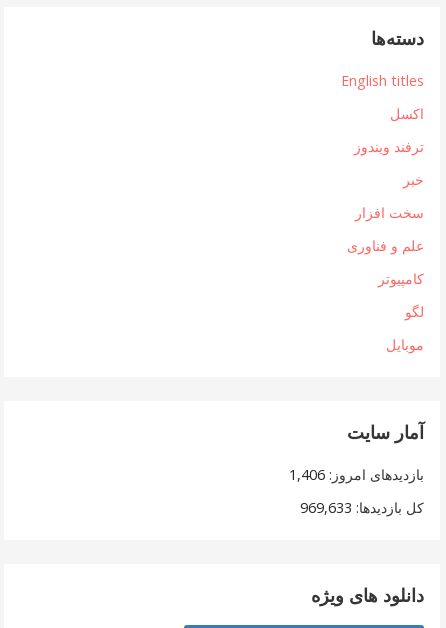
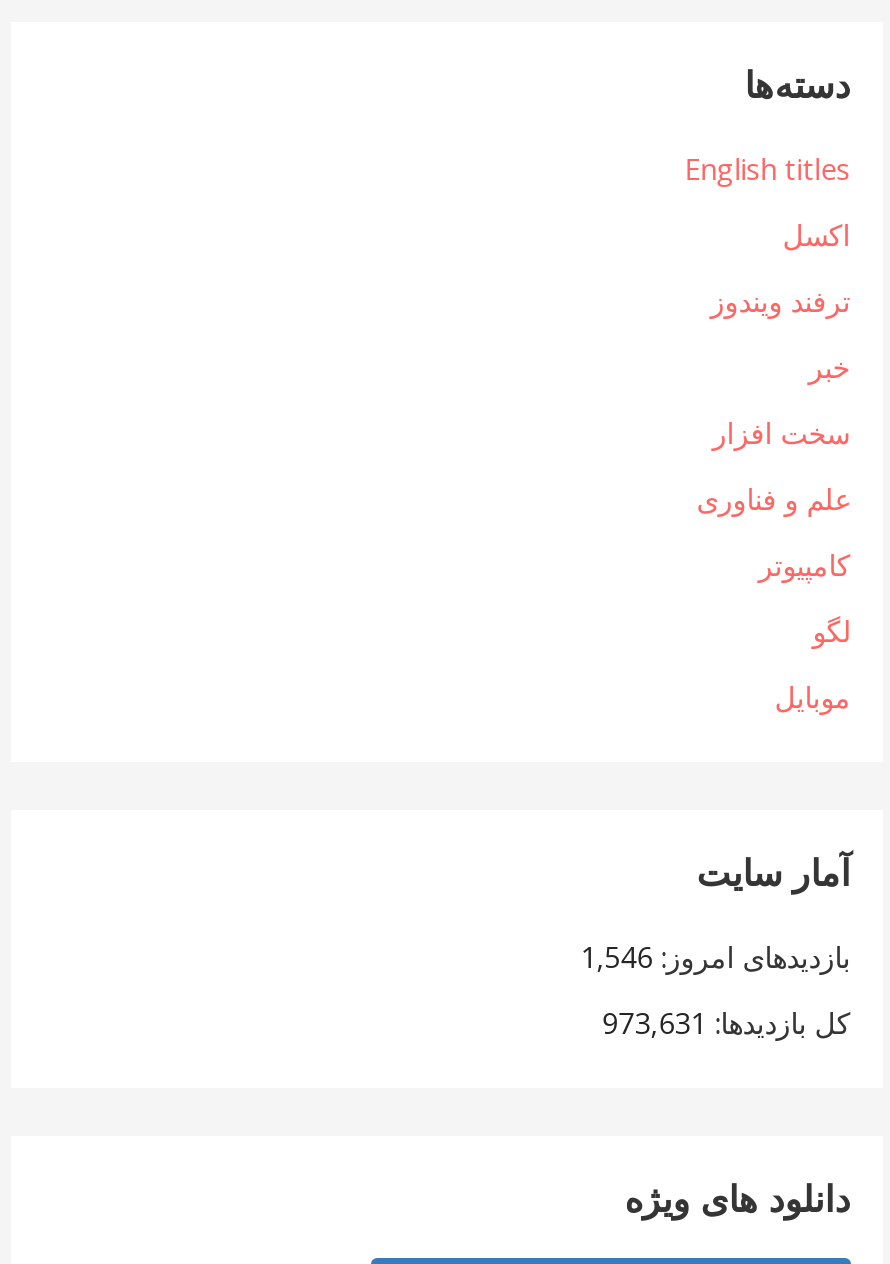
- بازدیدهای امروز: 1,406
+ بازدیدهای امروز: 1,546

- کل بازدیدها: 969,633
+ کل بازدیدها: 973,631
